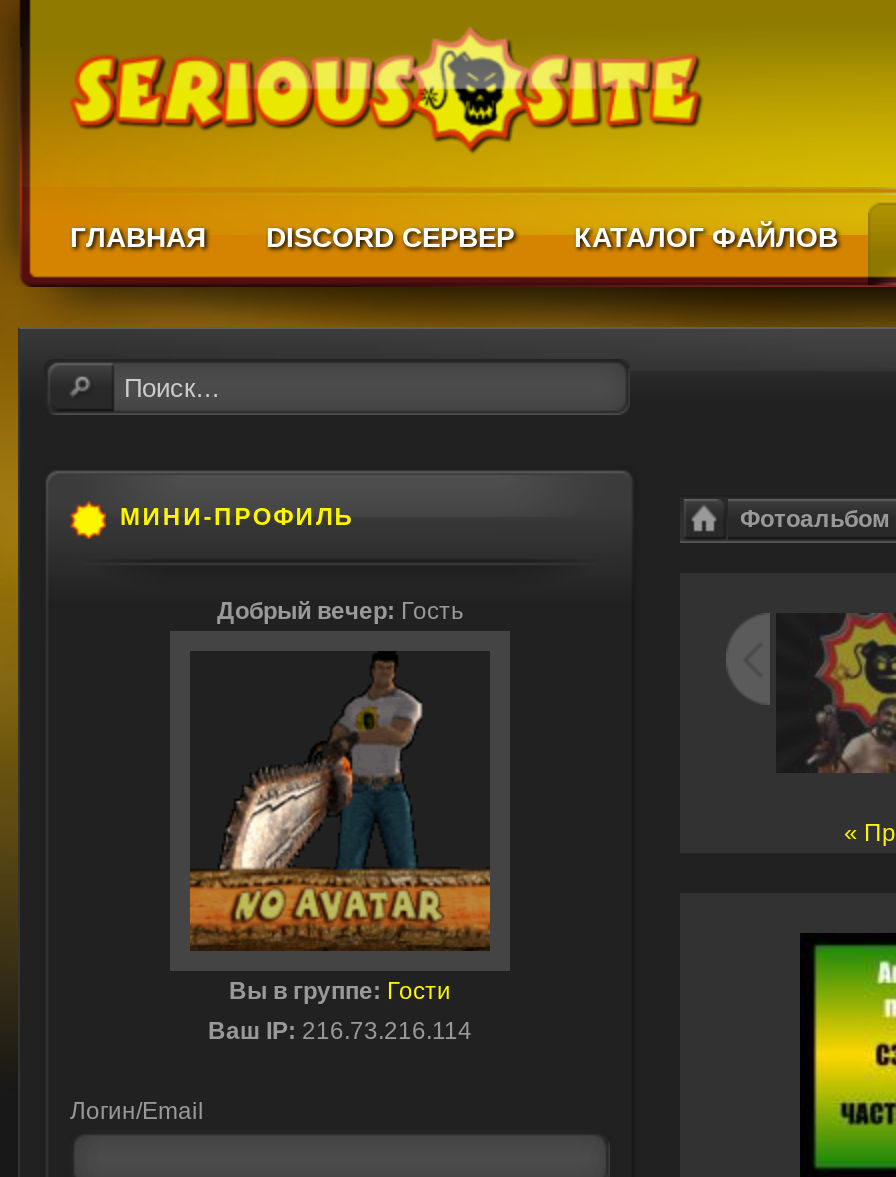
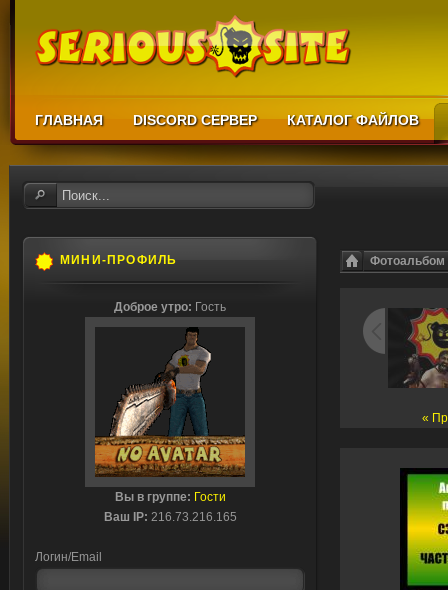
- Добрый вечер: Гость
+ Доброе утро: Гость

- Ваш IP: 216.73.216.114
+ Ваш IP: 216.73.216.165
